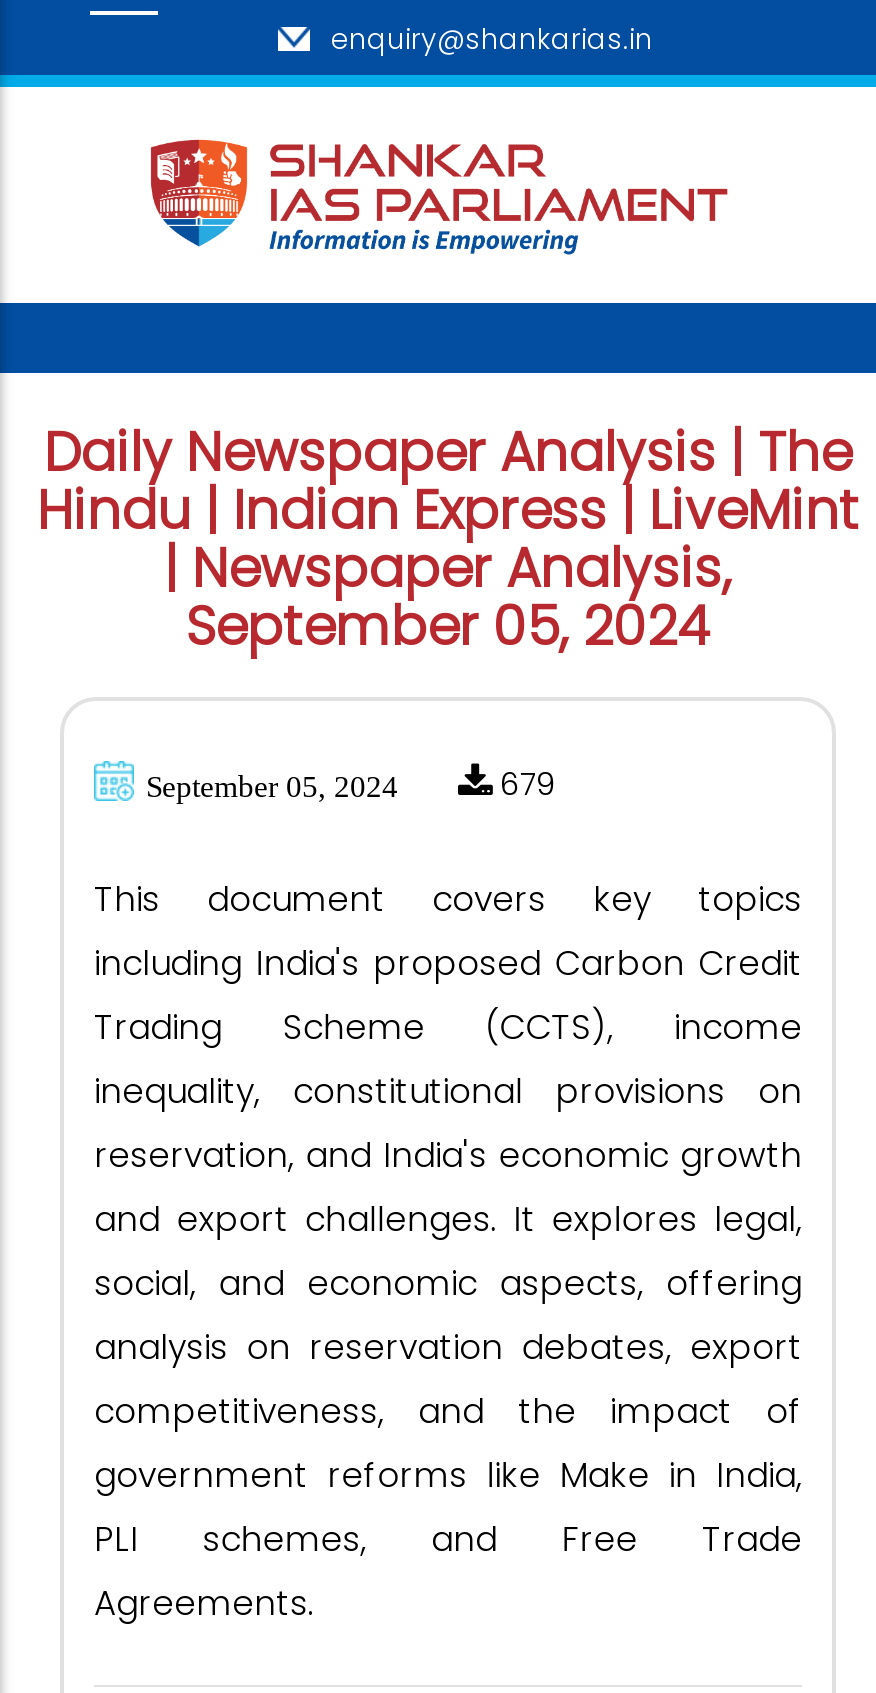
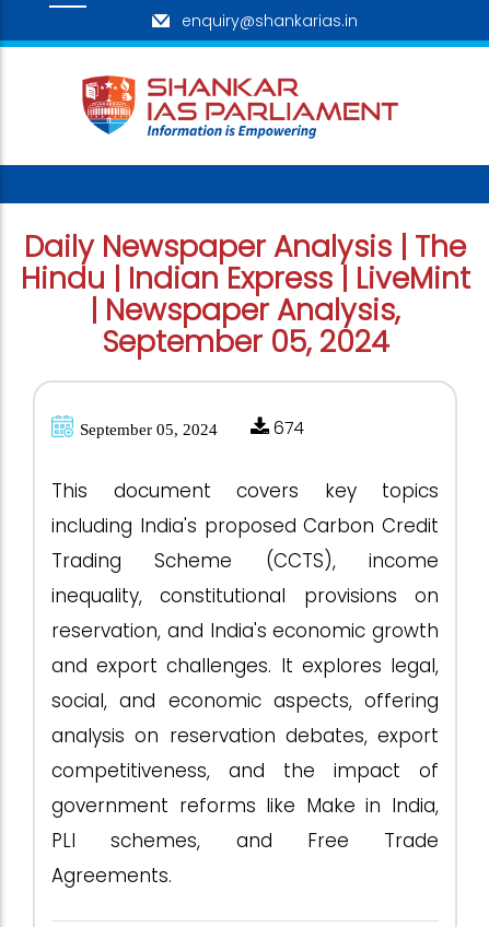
- 679
+ 674
